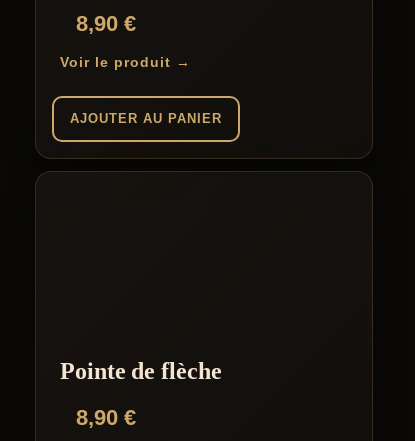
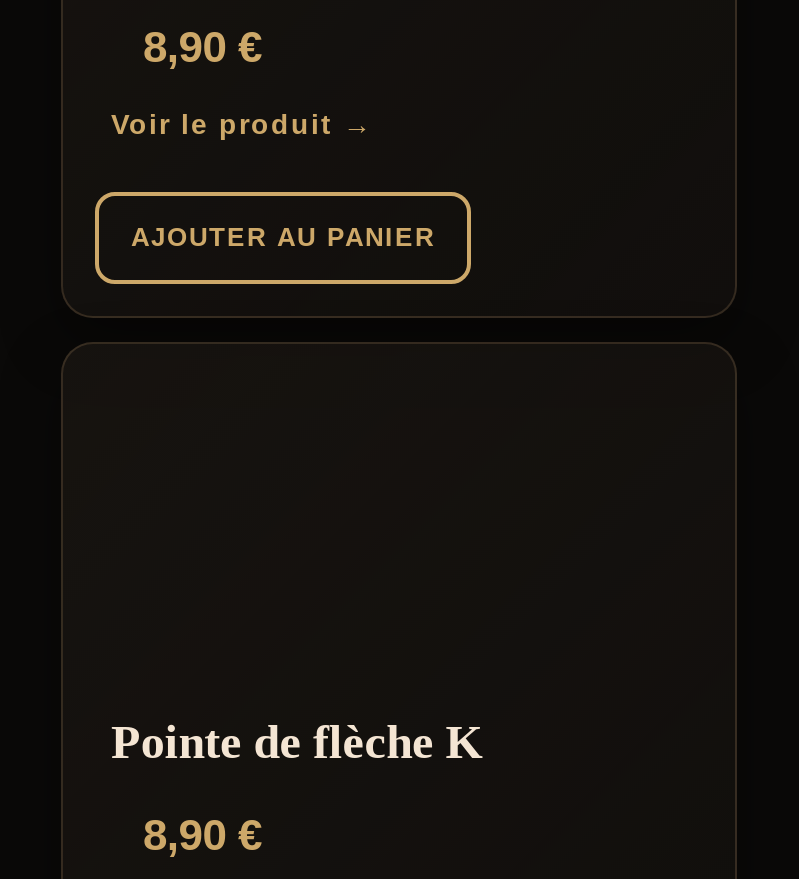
- Pointe de flèche
+ Pointe de flèche K
